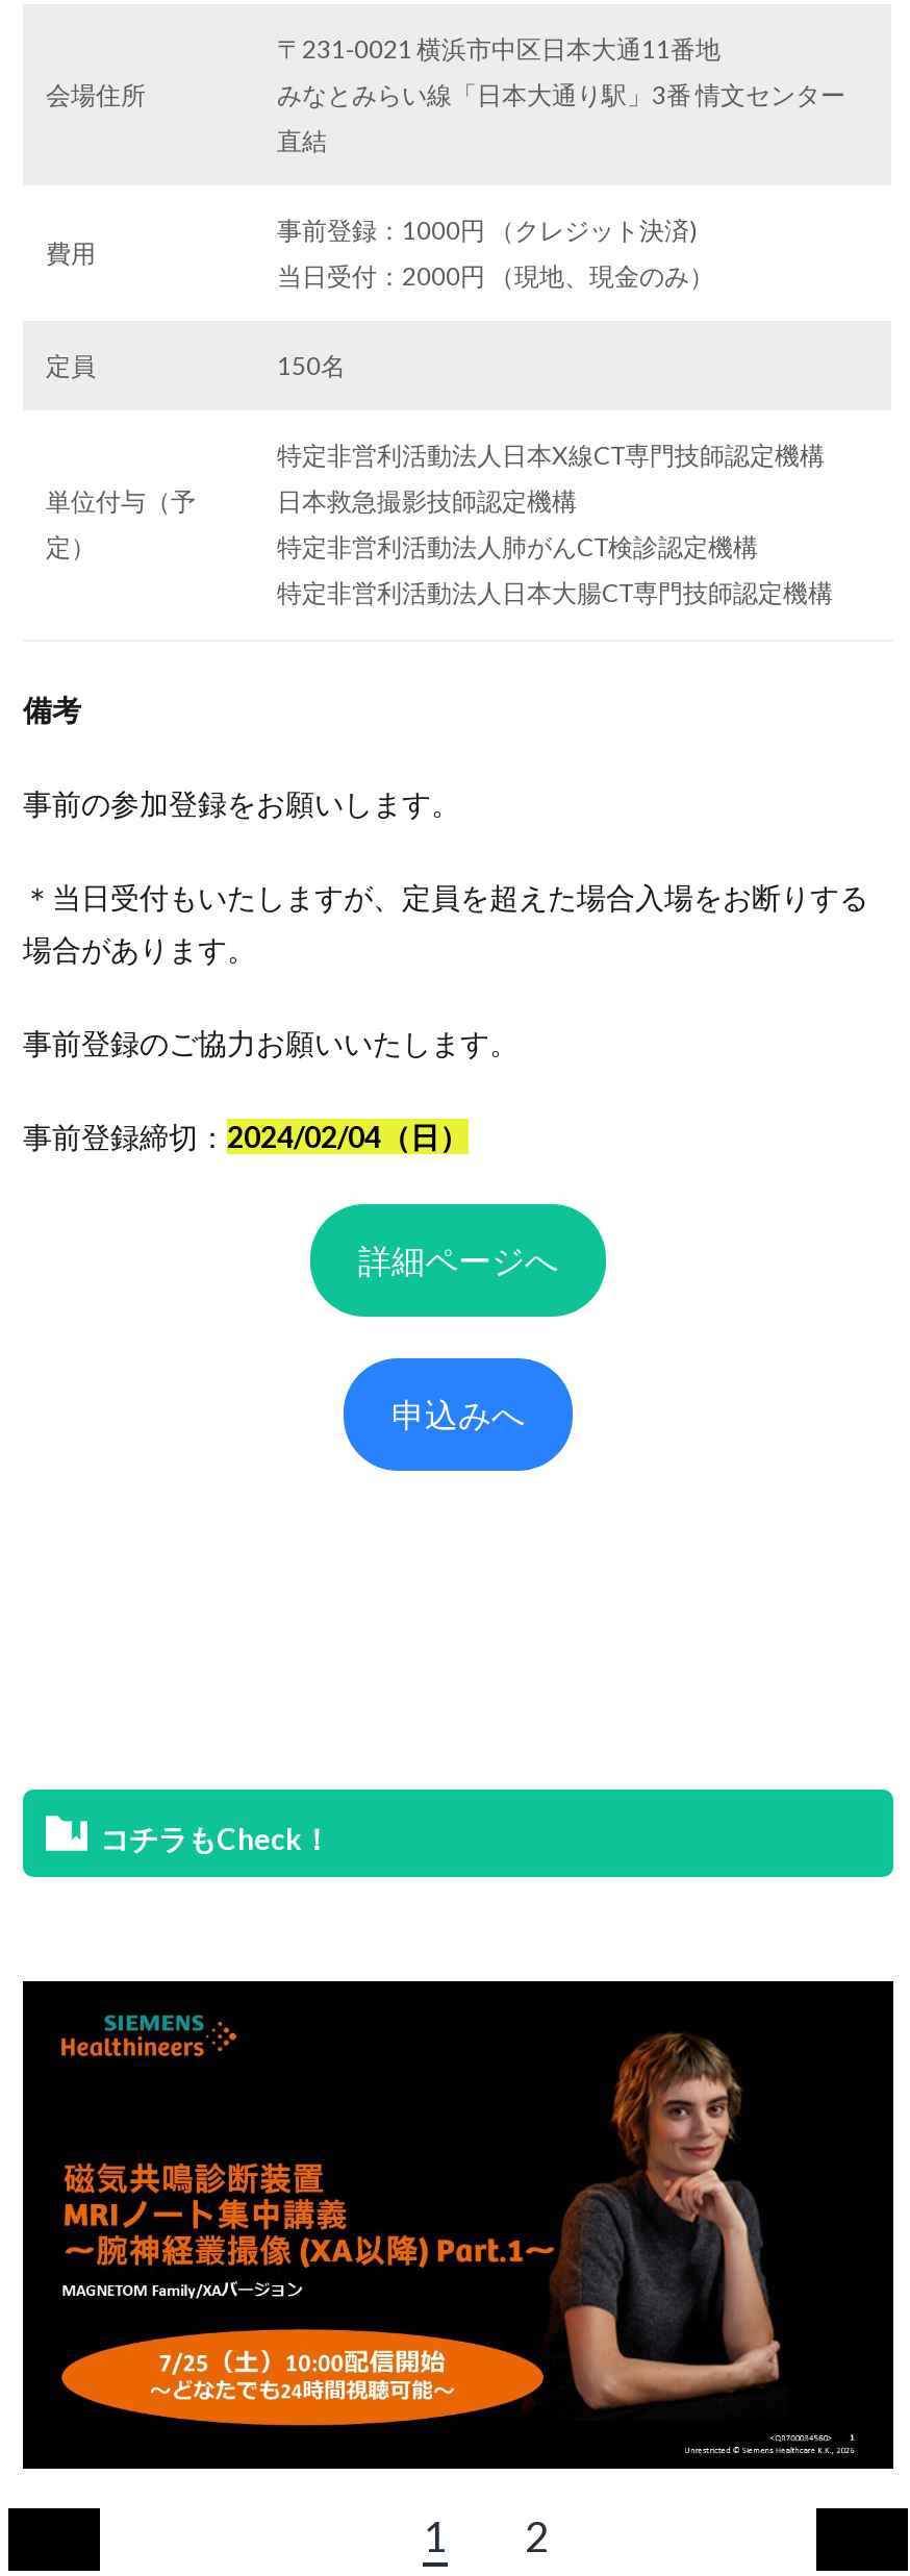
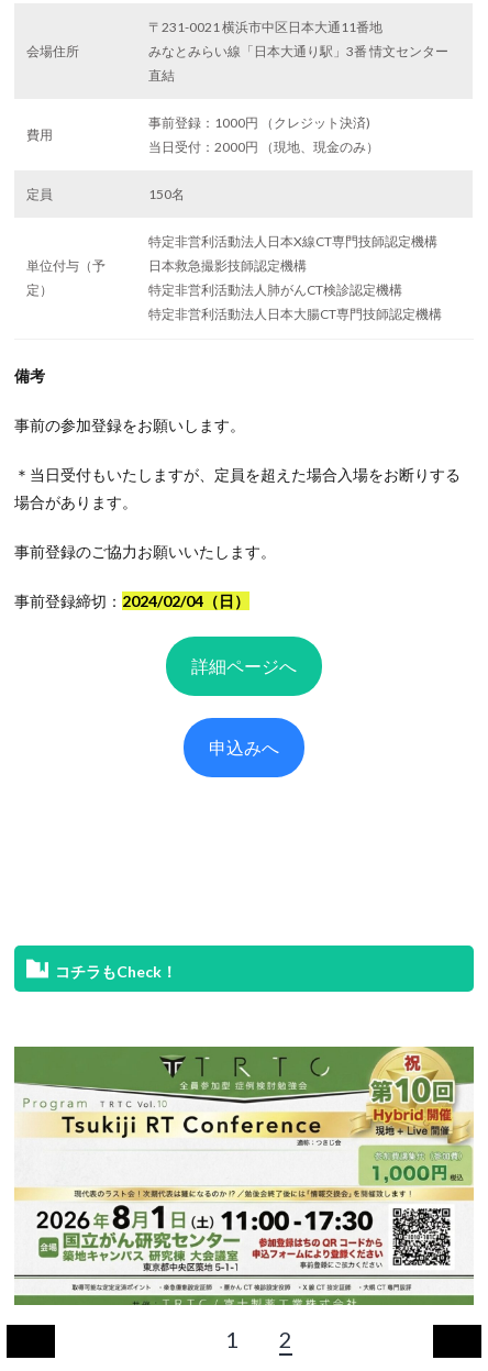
- [image]
+ [image]
